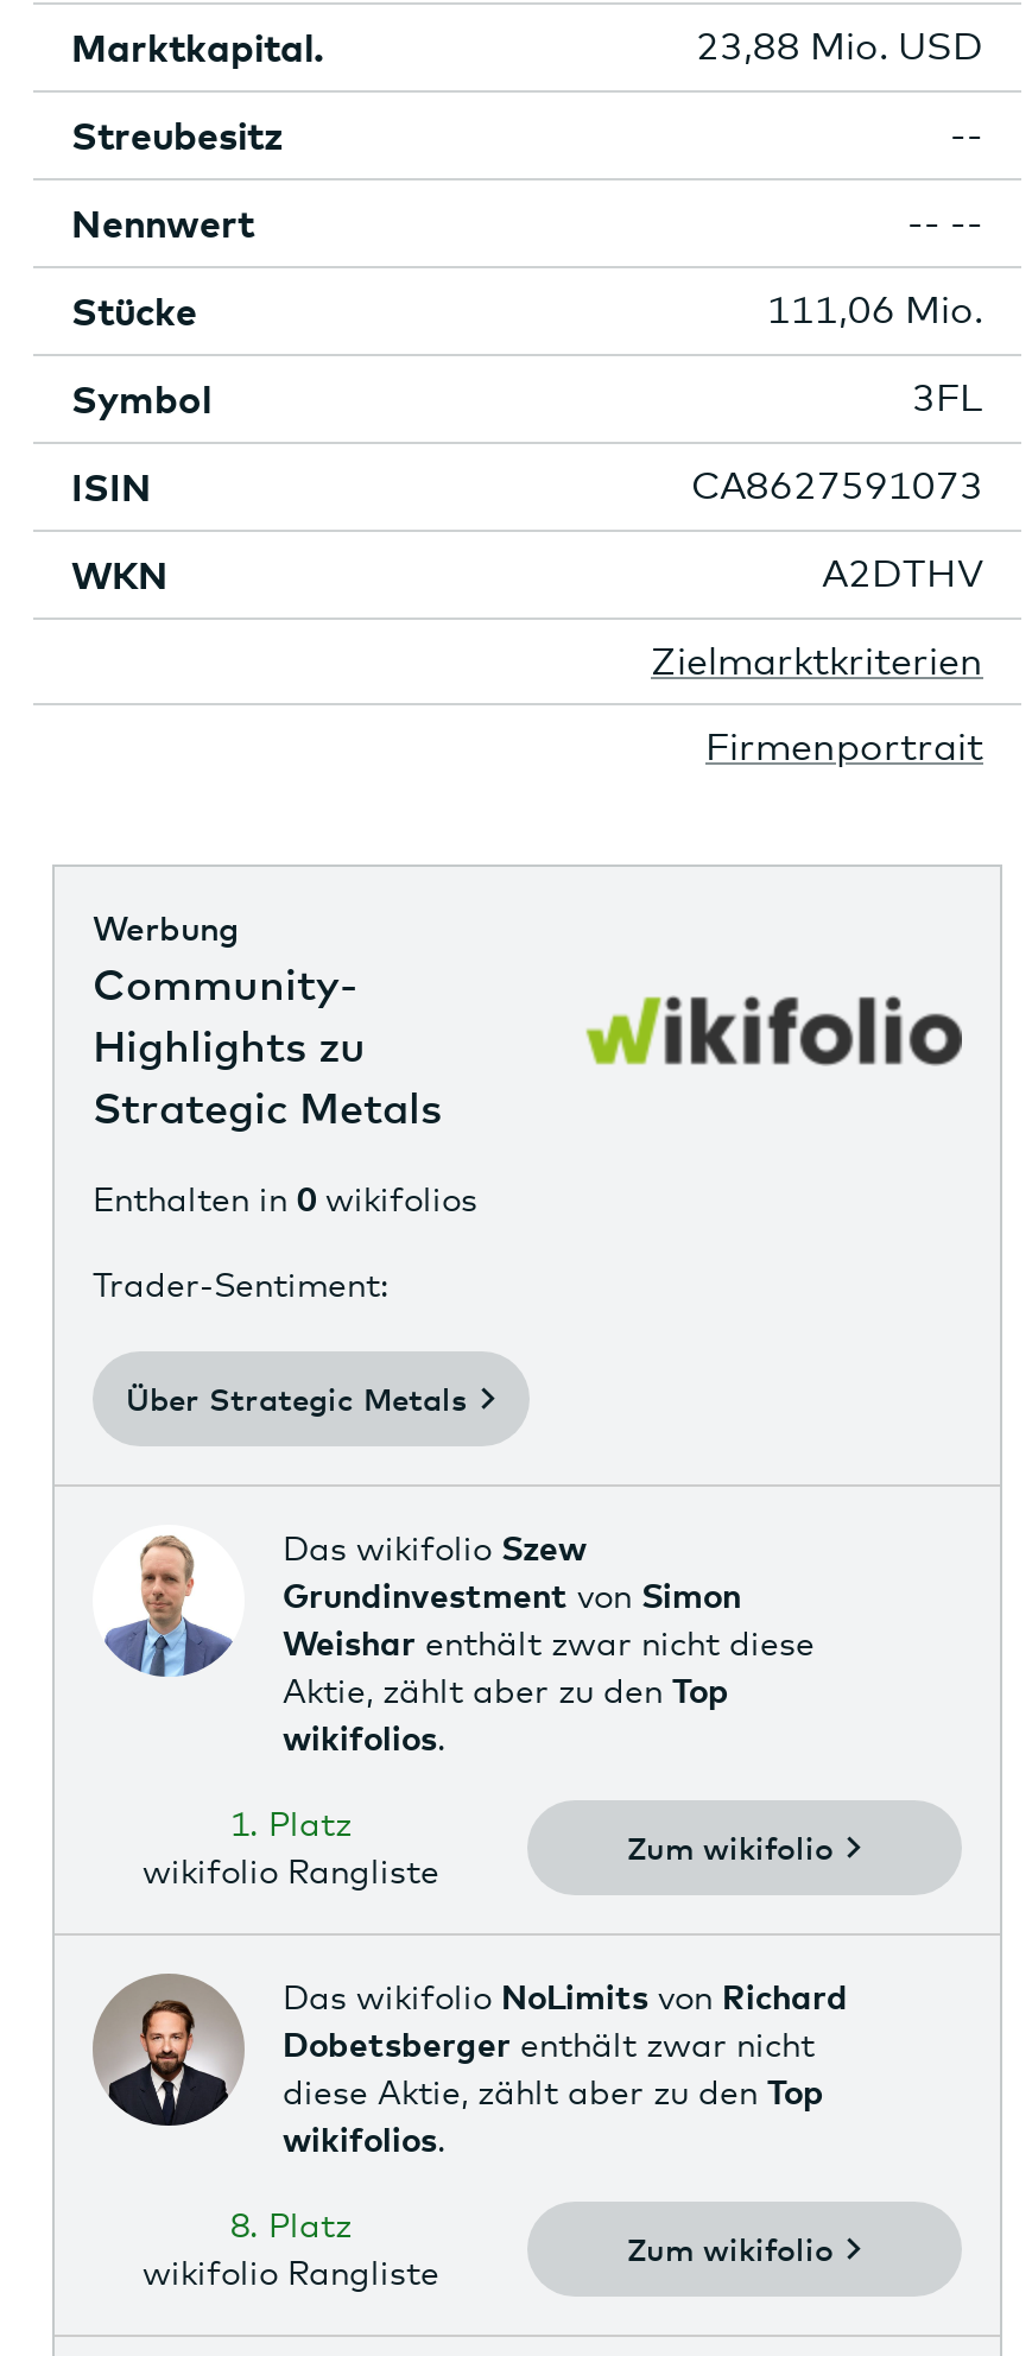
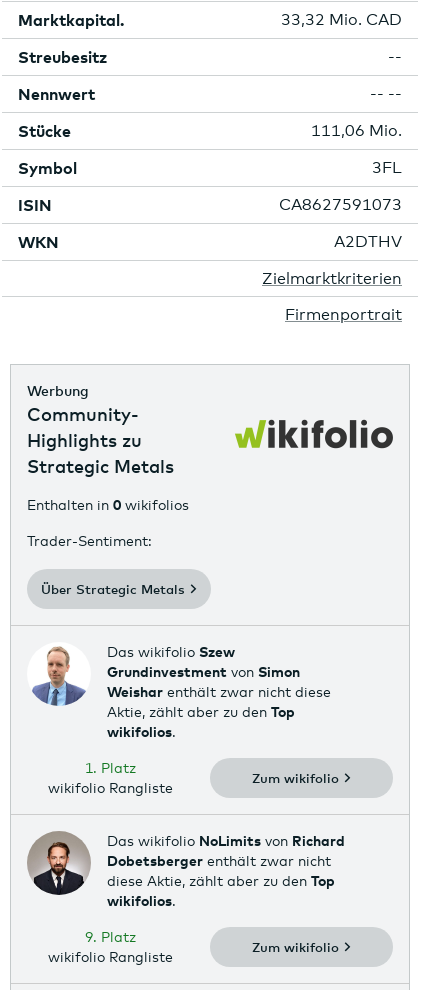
- 23,88 Mio. USD
+ 33,32 Mio. CAD

- 8. Platz
+ 9. Platz
